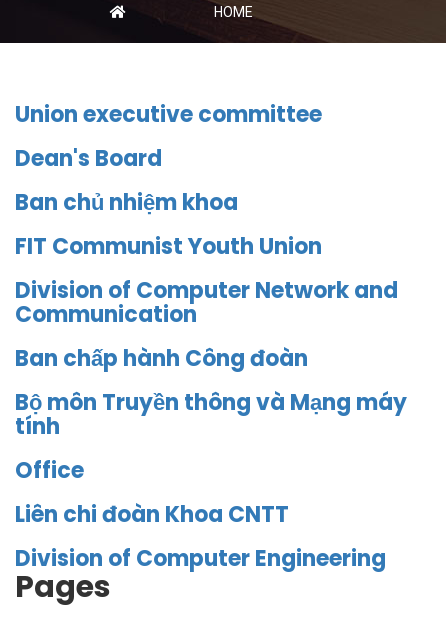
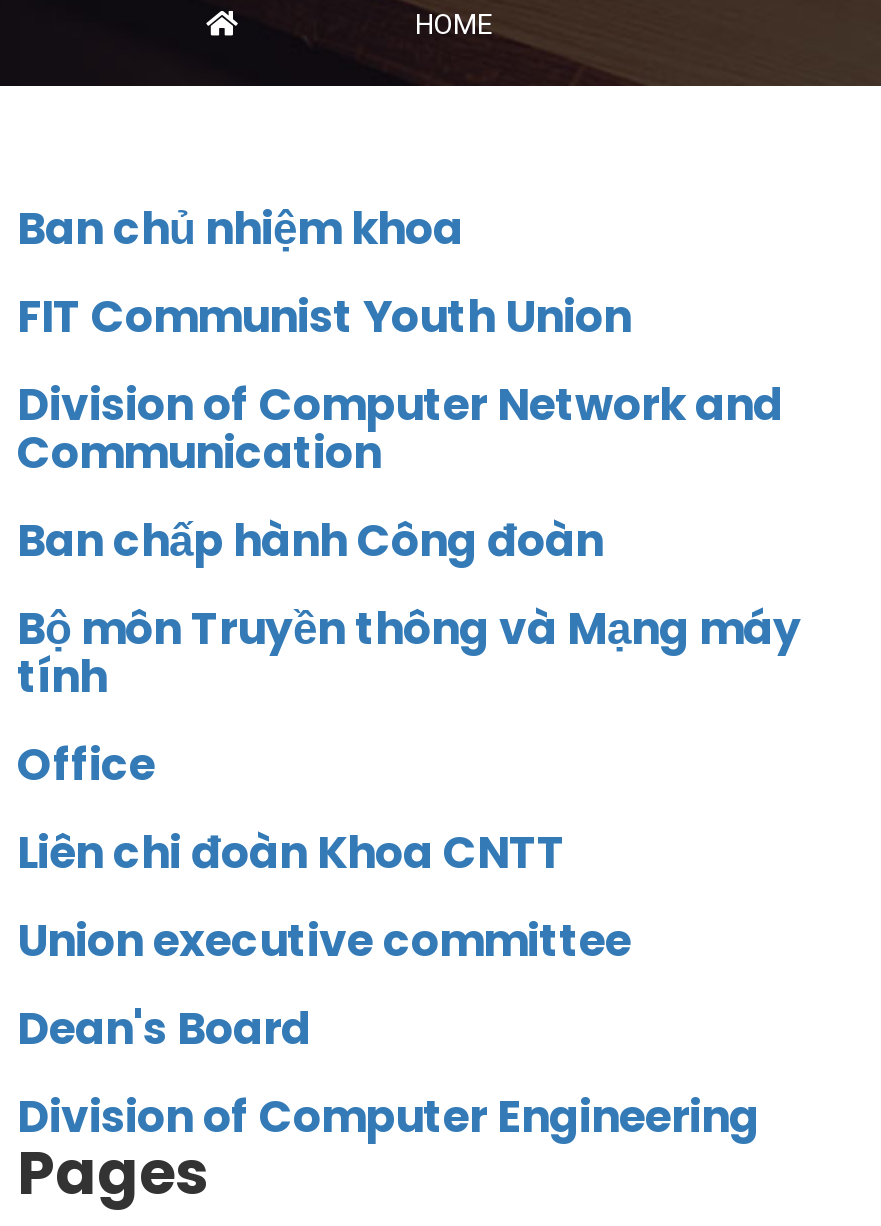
moved down: Union executive committee | Dean's Board

moved up: Ban chủ nhiệm khoa | FIT Communist Youth Union | Division of Computer Network and | ... | Office | Liên chi đoàn Khoa CNTT
